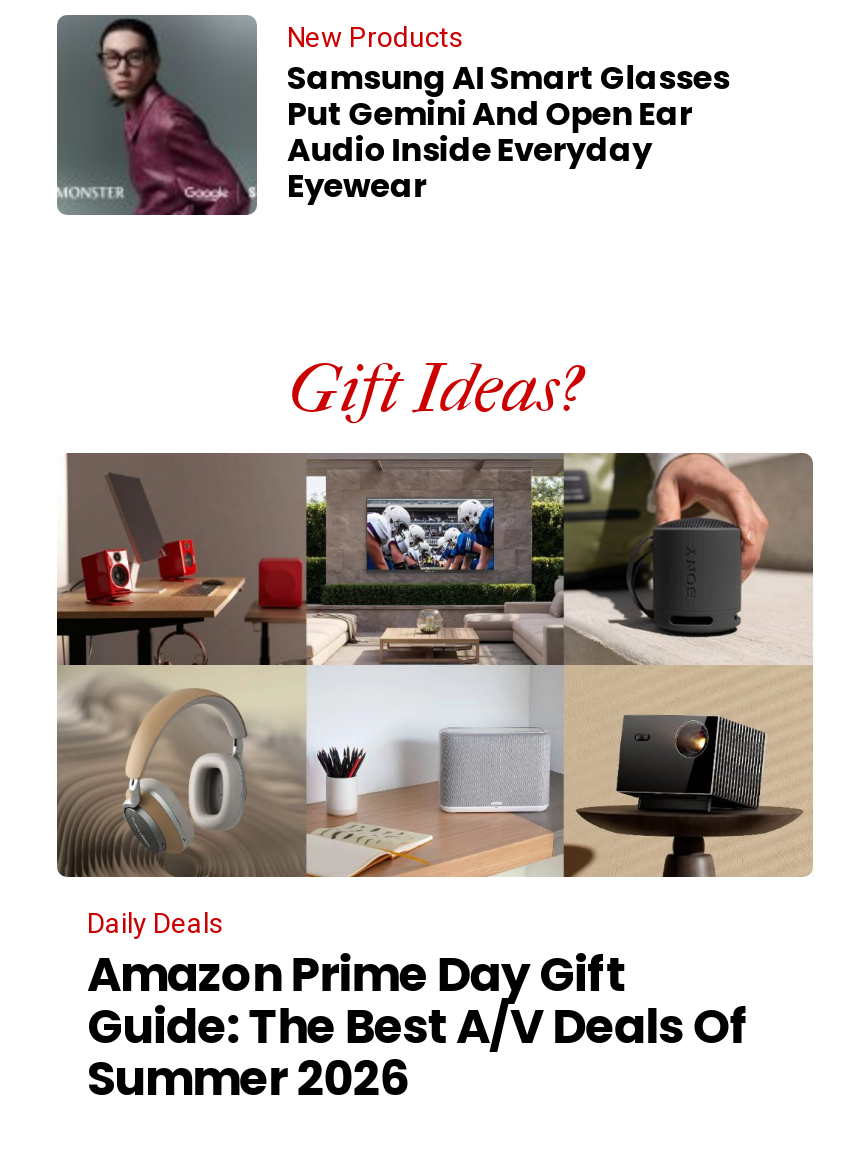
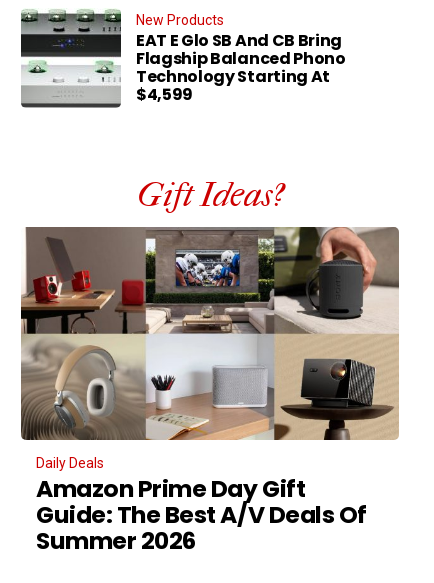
- [image]
- Samsung AI Smart Glasses
- Put Gemini And Open Ear
- Audio Inside Everyday
- Eyewear
+ [image]
+ EAT E Glo SB And CB Bring
+ Flagship Balanced Phono
+ Technology Starting At
+ $4,599
